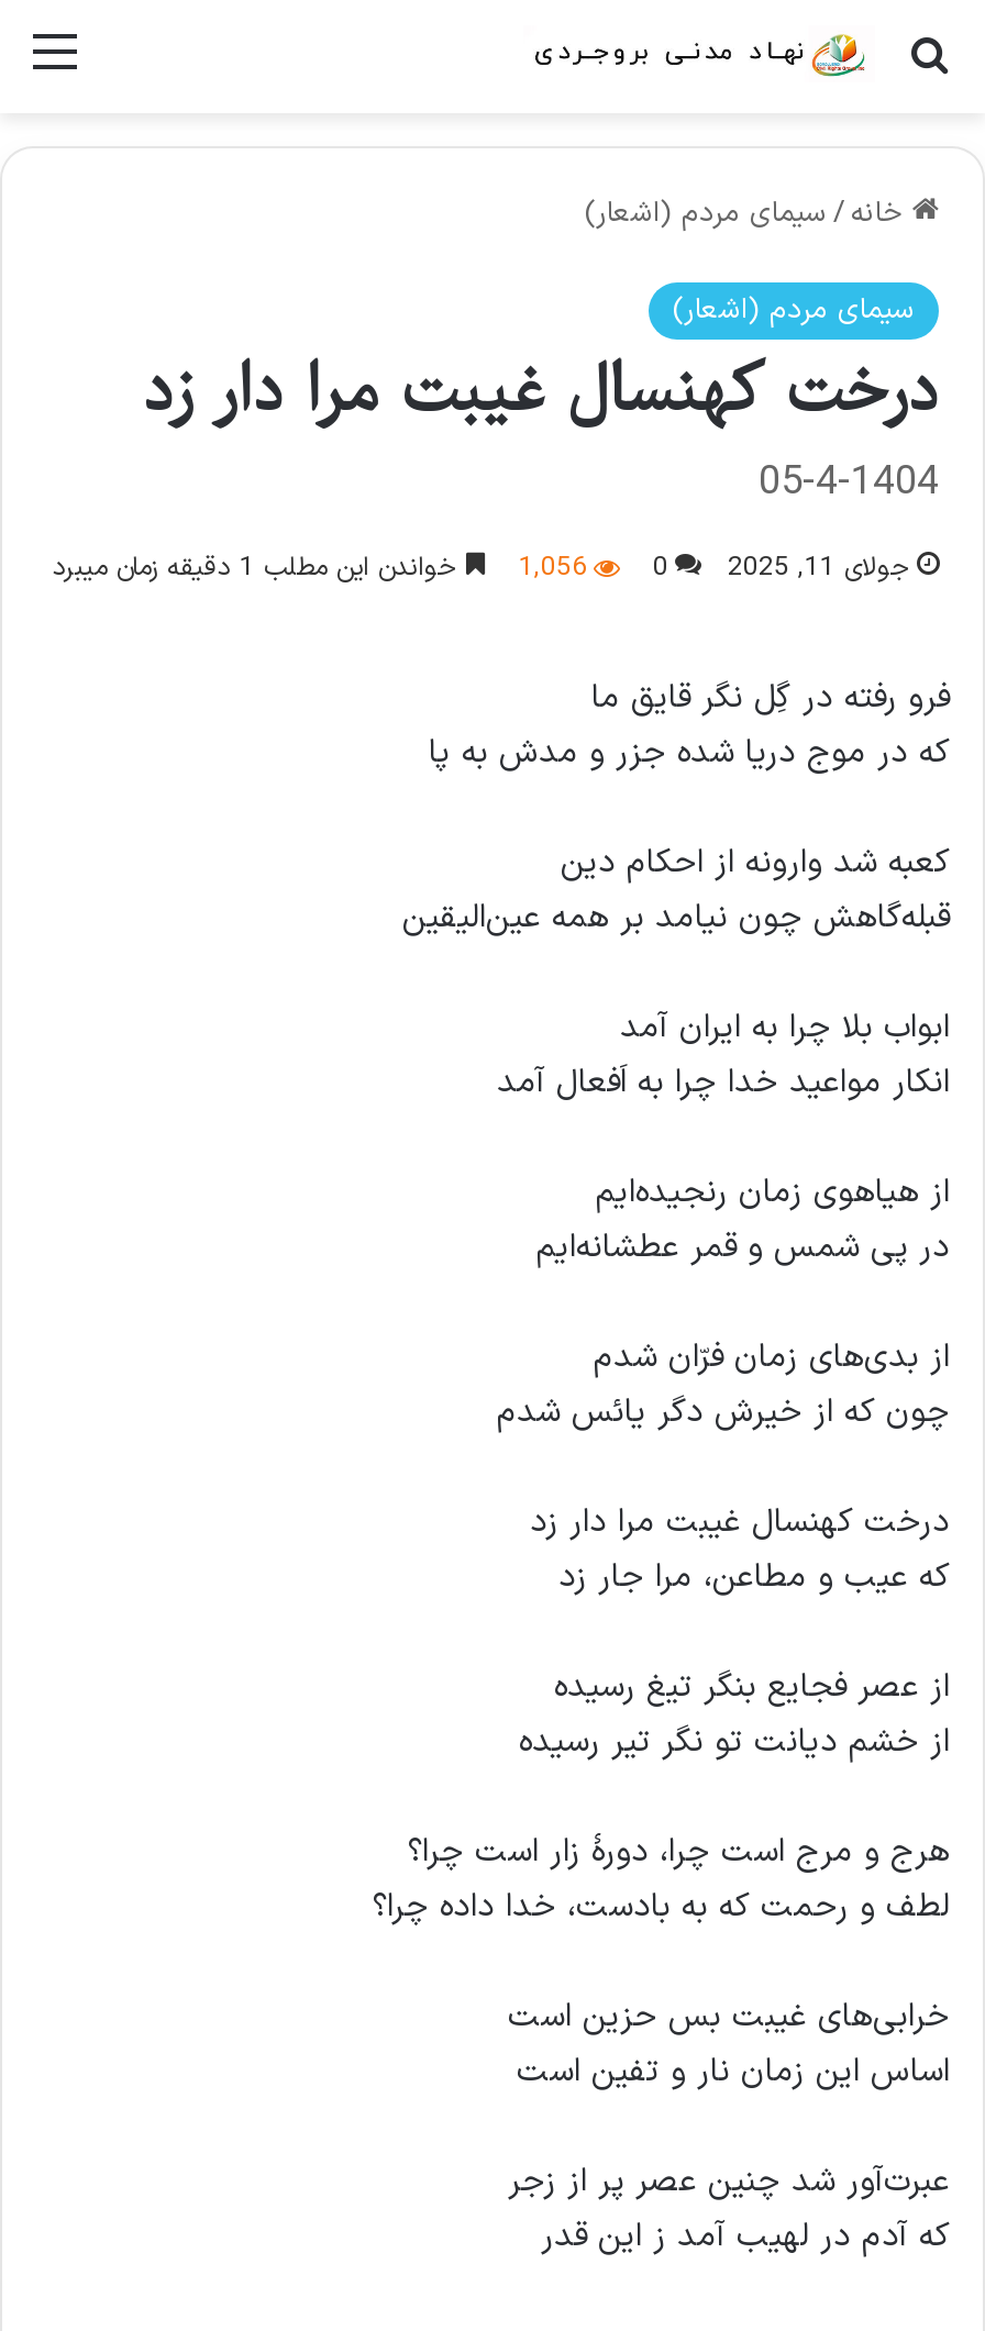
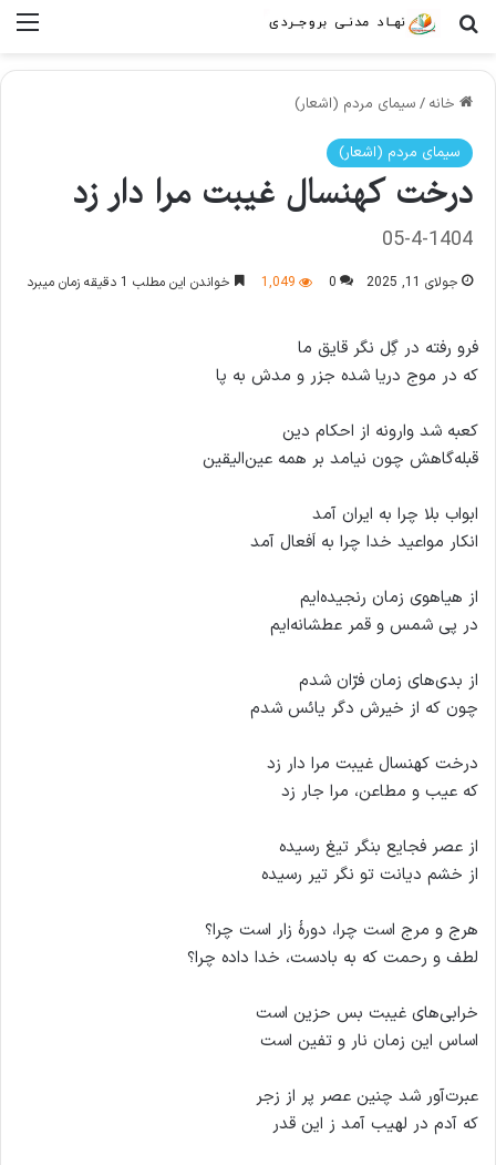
- 1,056
+ 1,049
